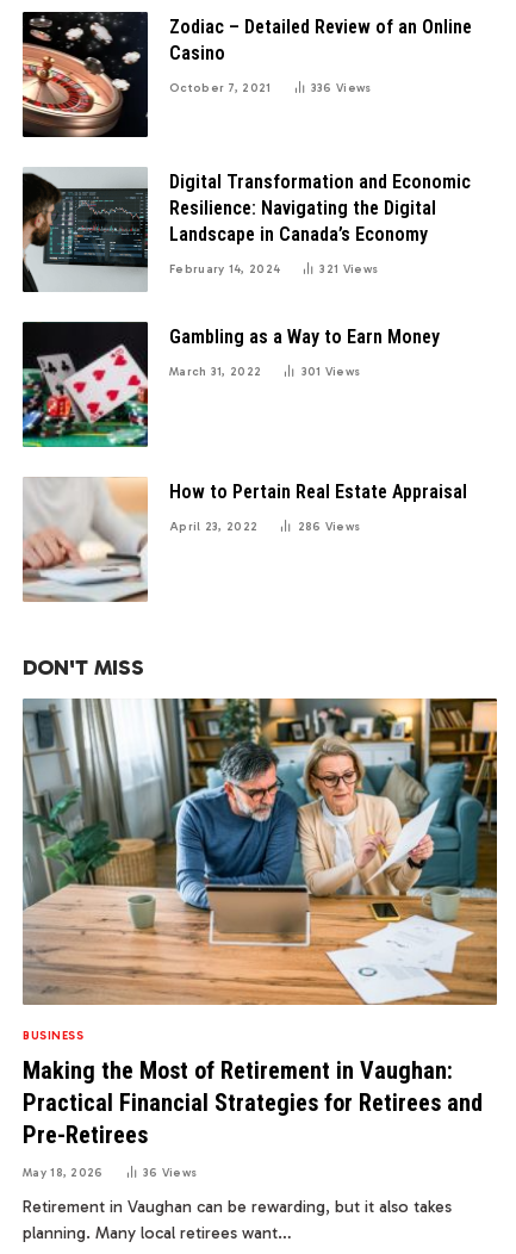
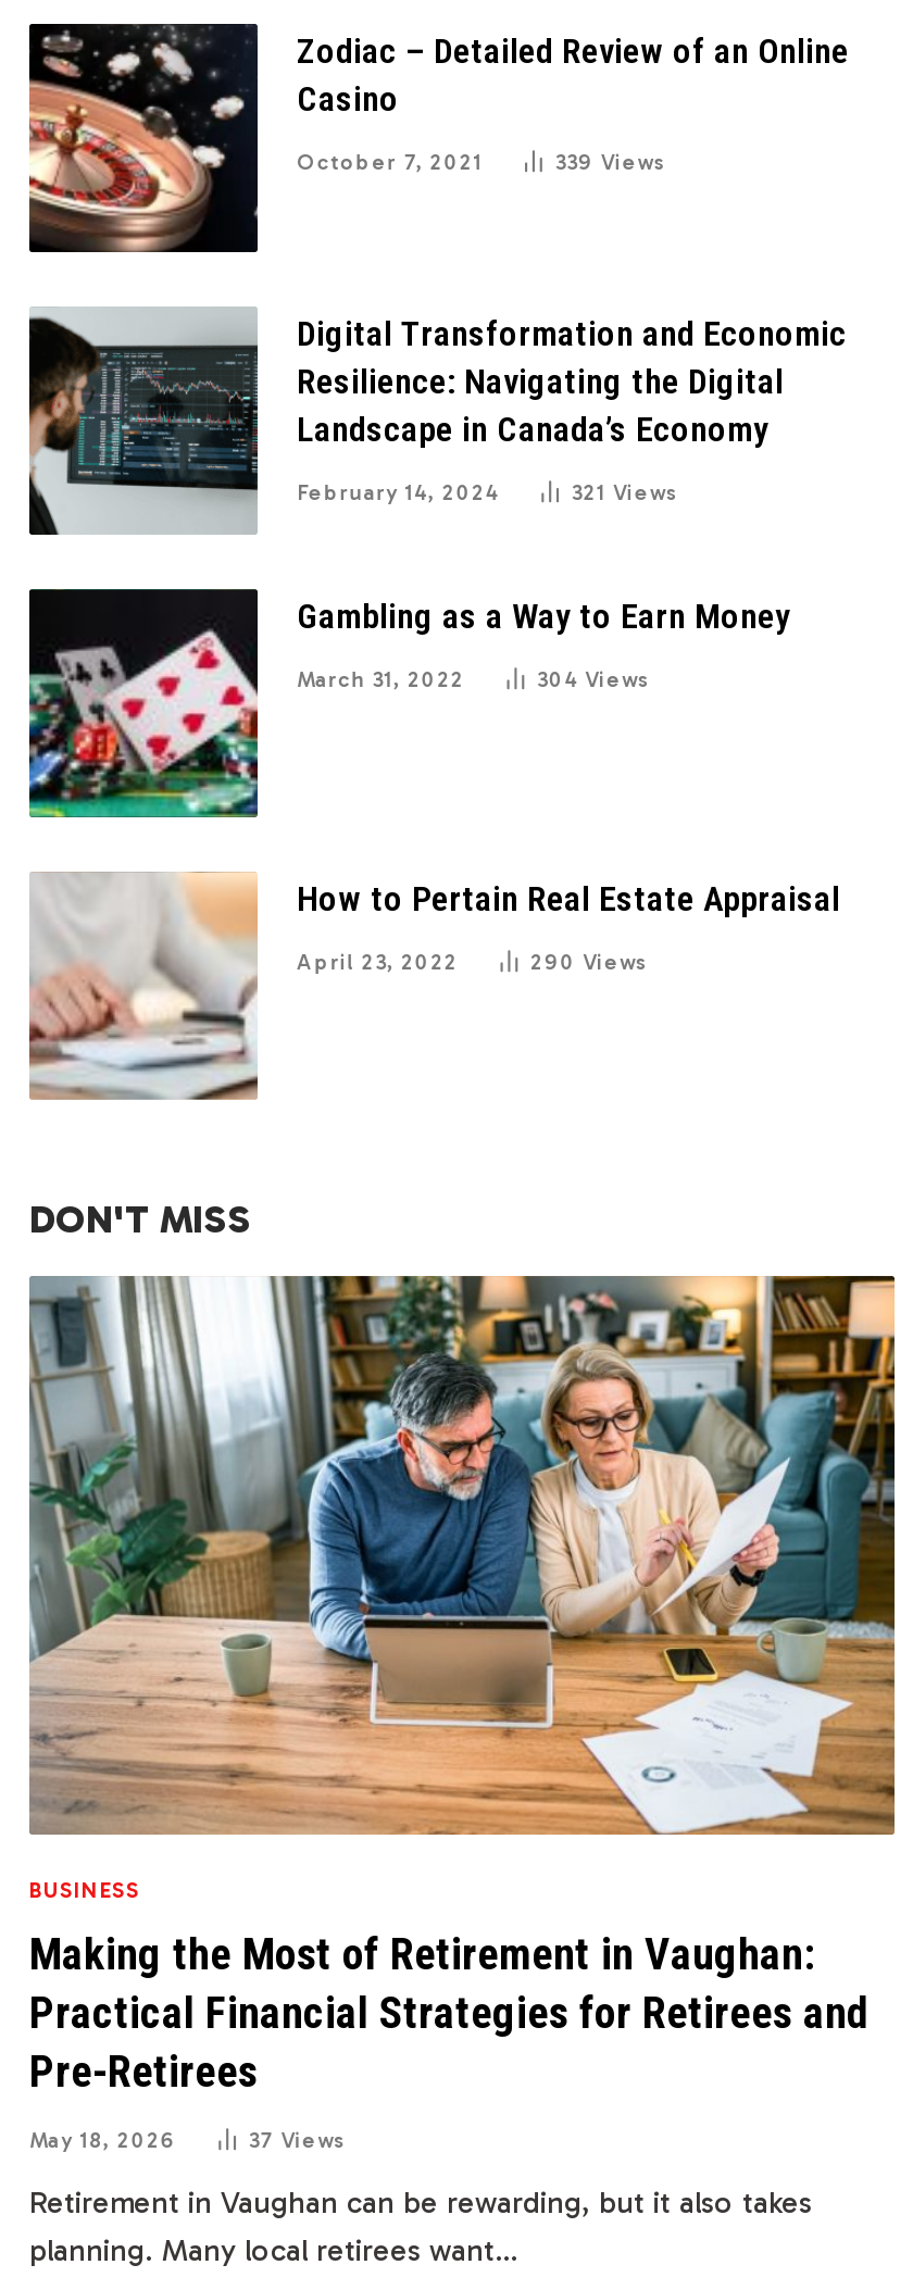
- 336 Views
+ 339 Views

- 301 Views
+ 304 Views

- 286 Views
+ 290 Views

- 36 Views
+ 37 Views
